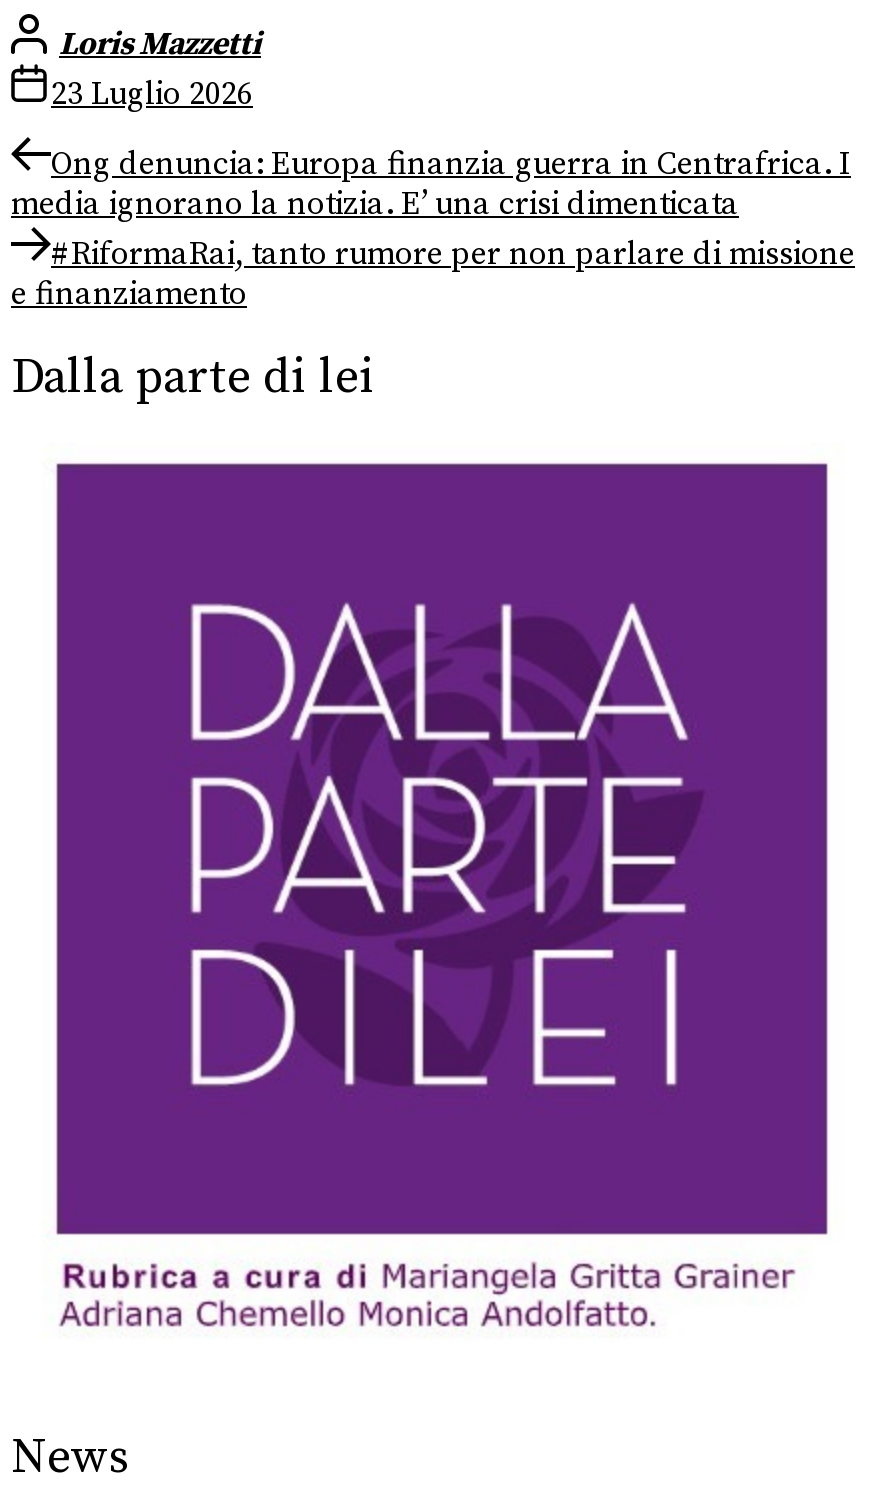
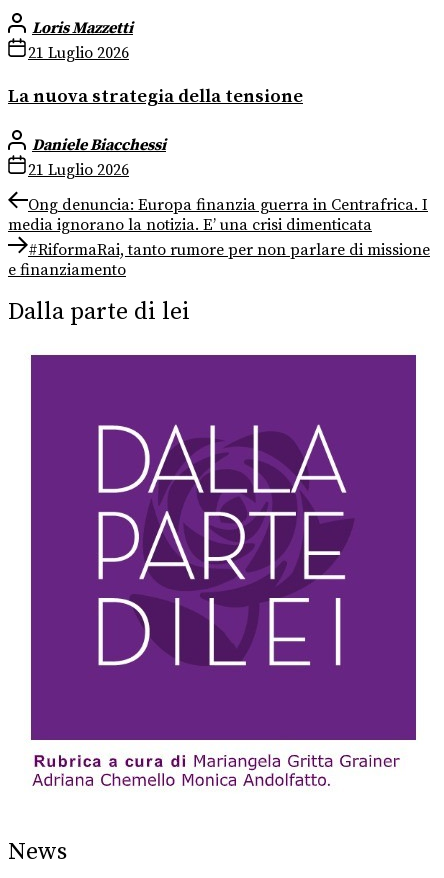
- 23 Luglio 2026
+ 21 Luglio 2026
+ La nuova strategia della tensione
+ Daniele Biacchessi
+ 21 Luglio 2026
